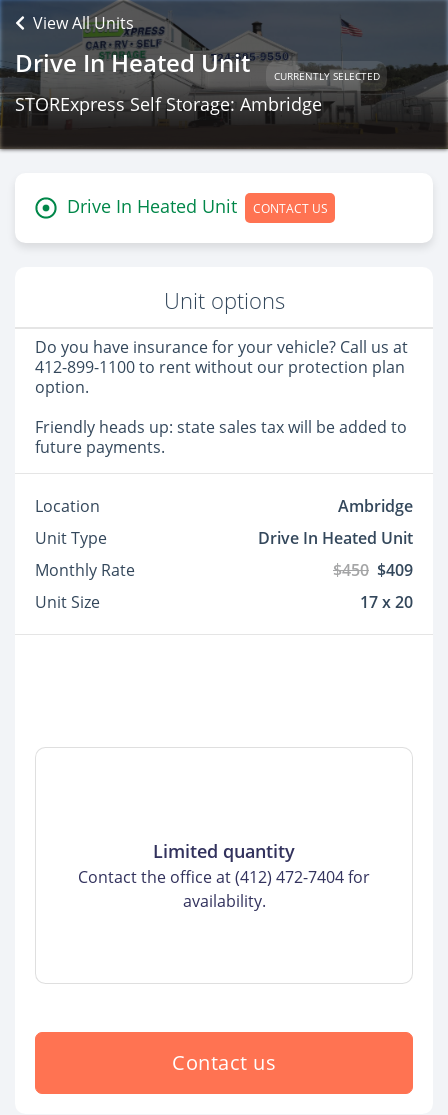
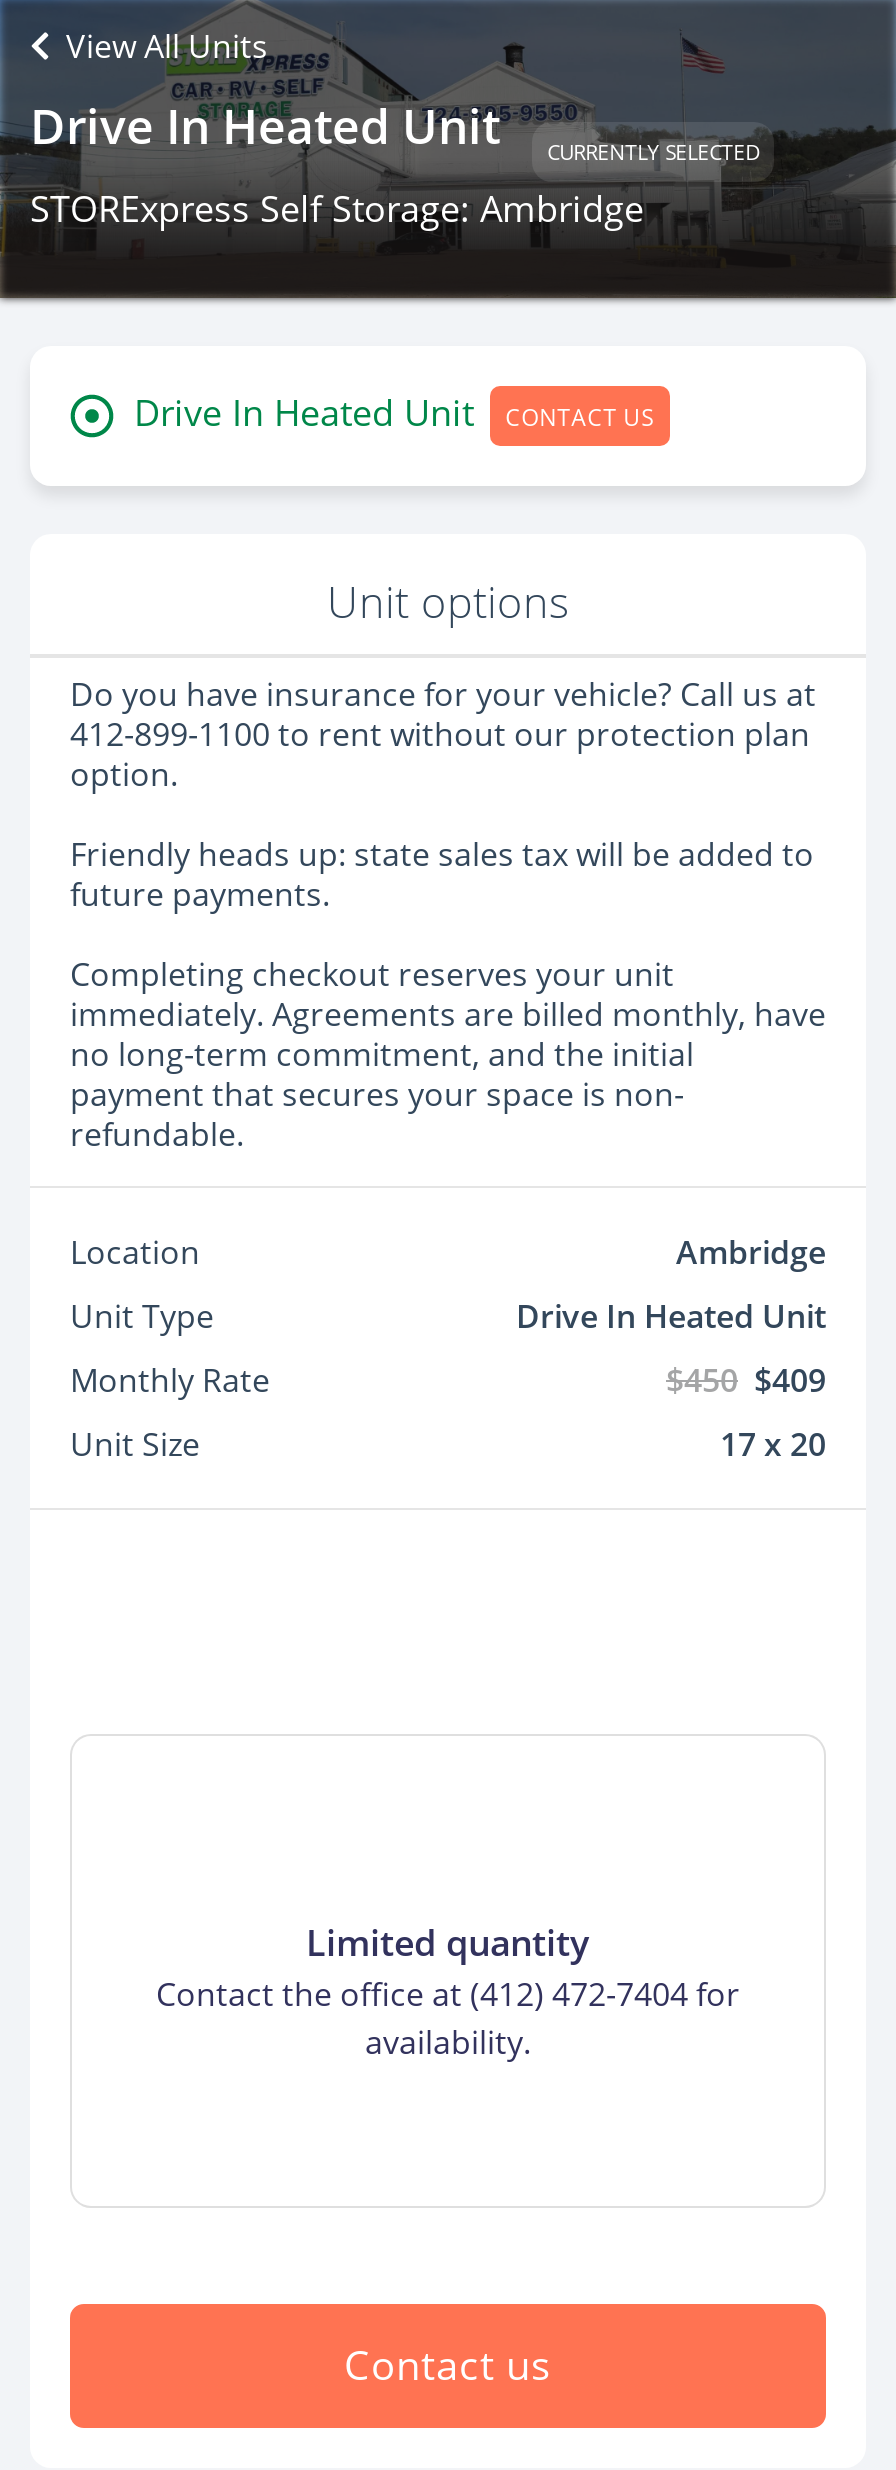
+ Completing checkout reserves your unit
+ immediately. Agreements are billed monthly, have
+ no long-term commitment, and the initial
+ payment that secures your space is non-
+ refundable.
